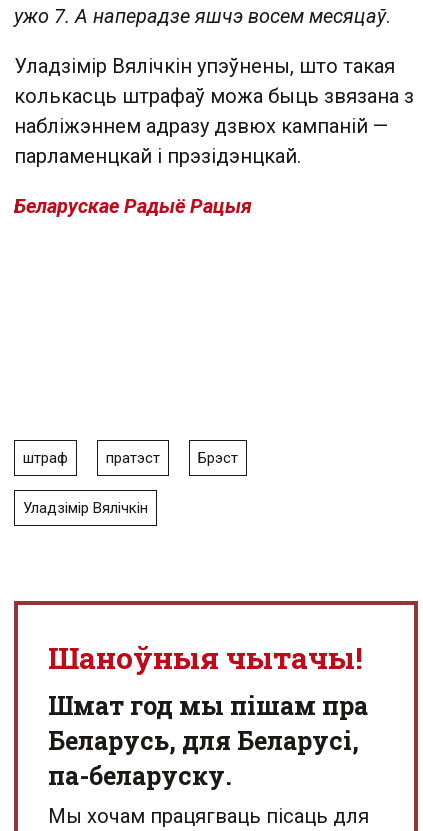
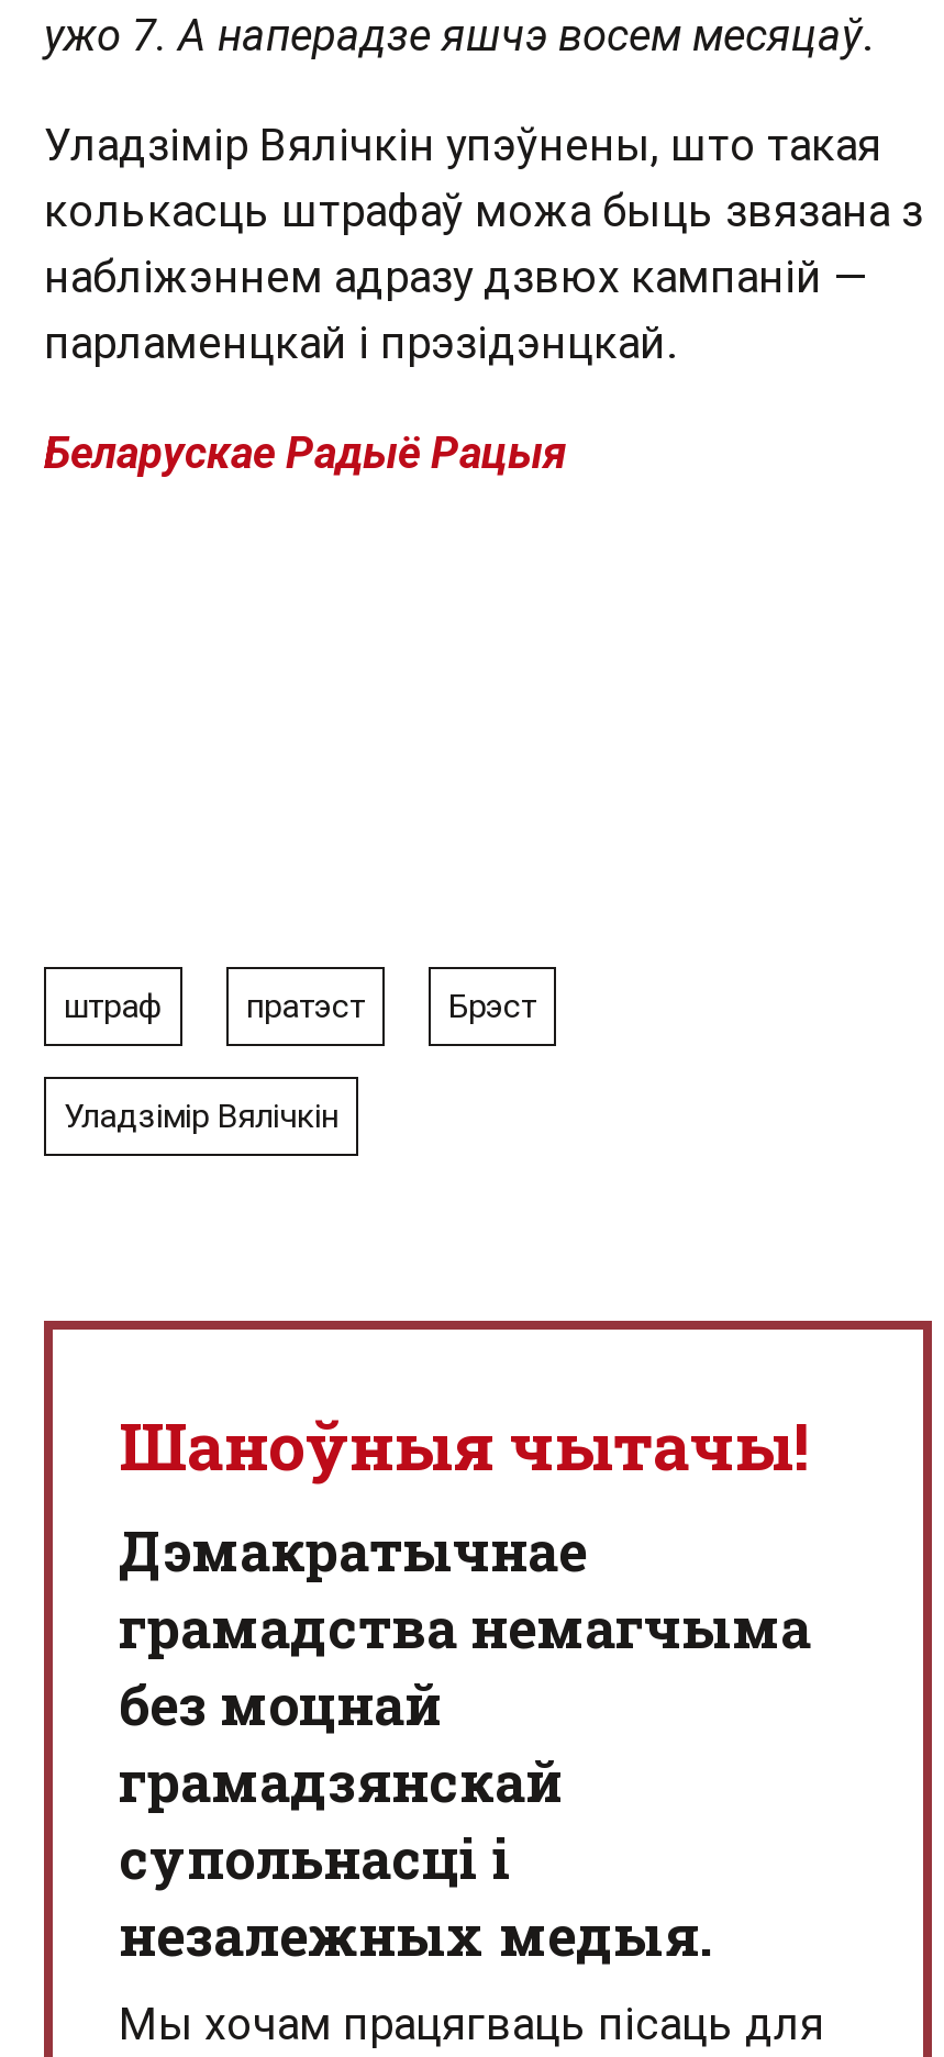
- Шмат год мы пішам пра
- Беларусь, для Беларусі,
- па-беларуску.
+ Дэмакратычнае
+ грамадства немагчыма
+ без моцнай
+ грамадзянскай
+ супольнасці і
+ незалежных медыя.
